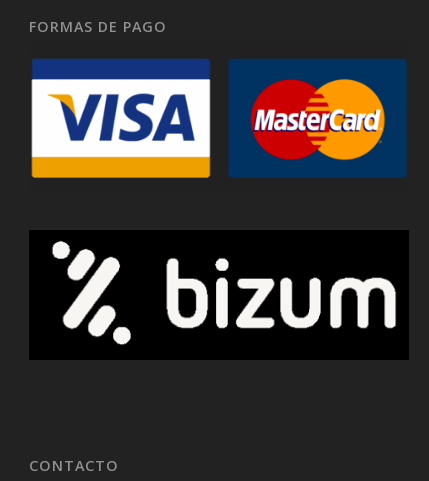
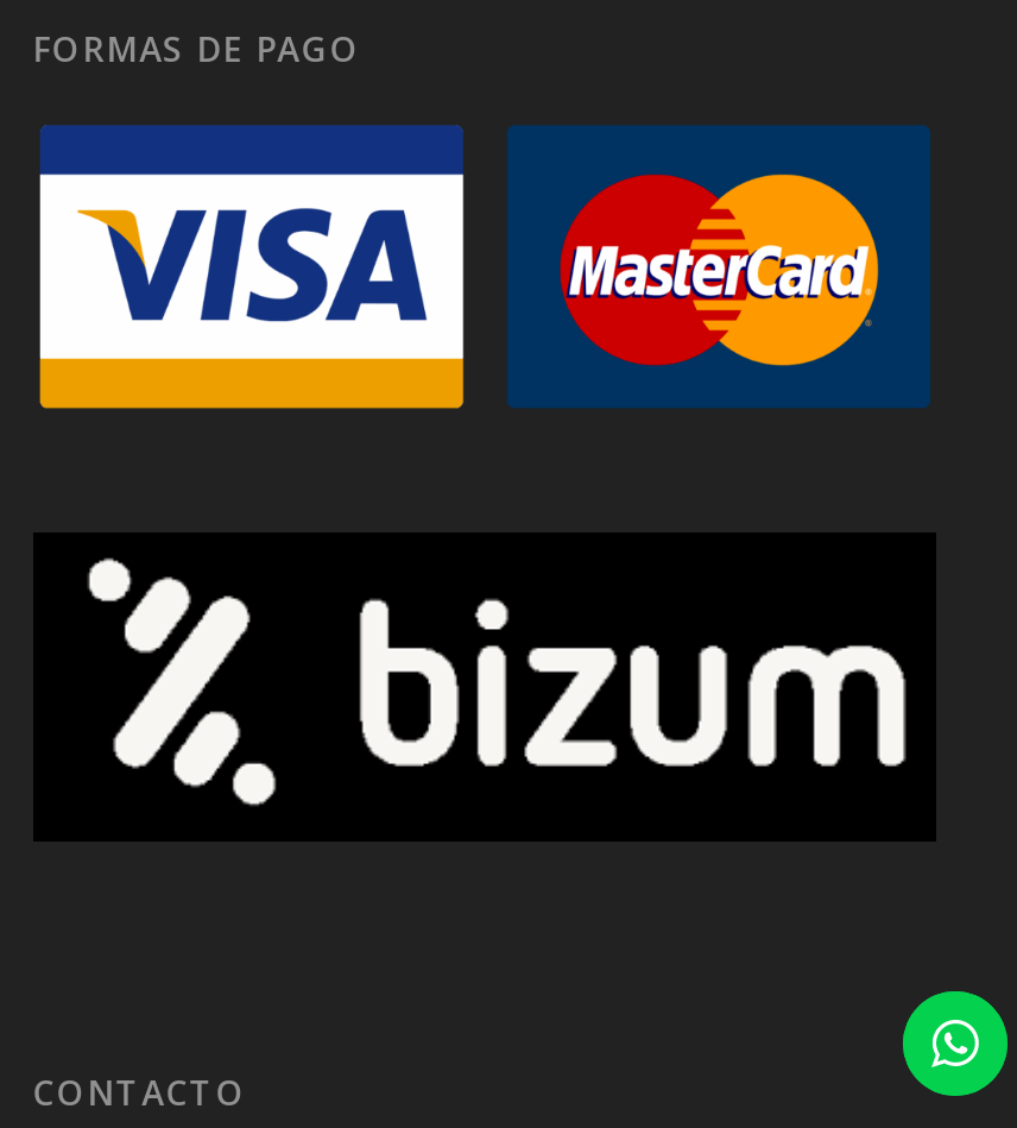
+ [image]
